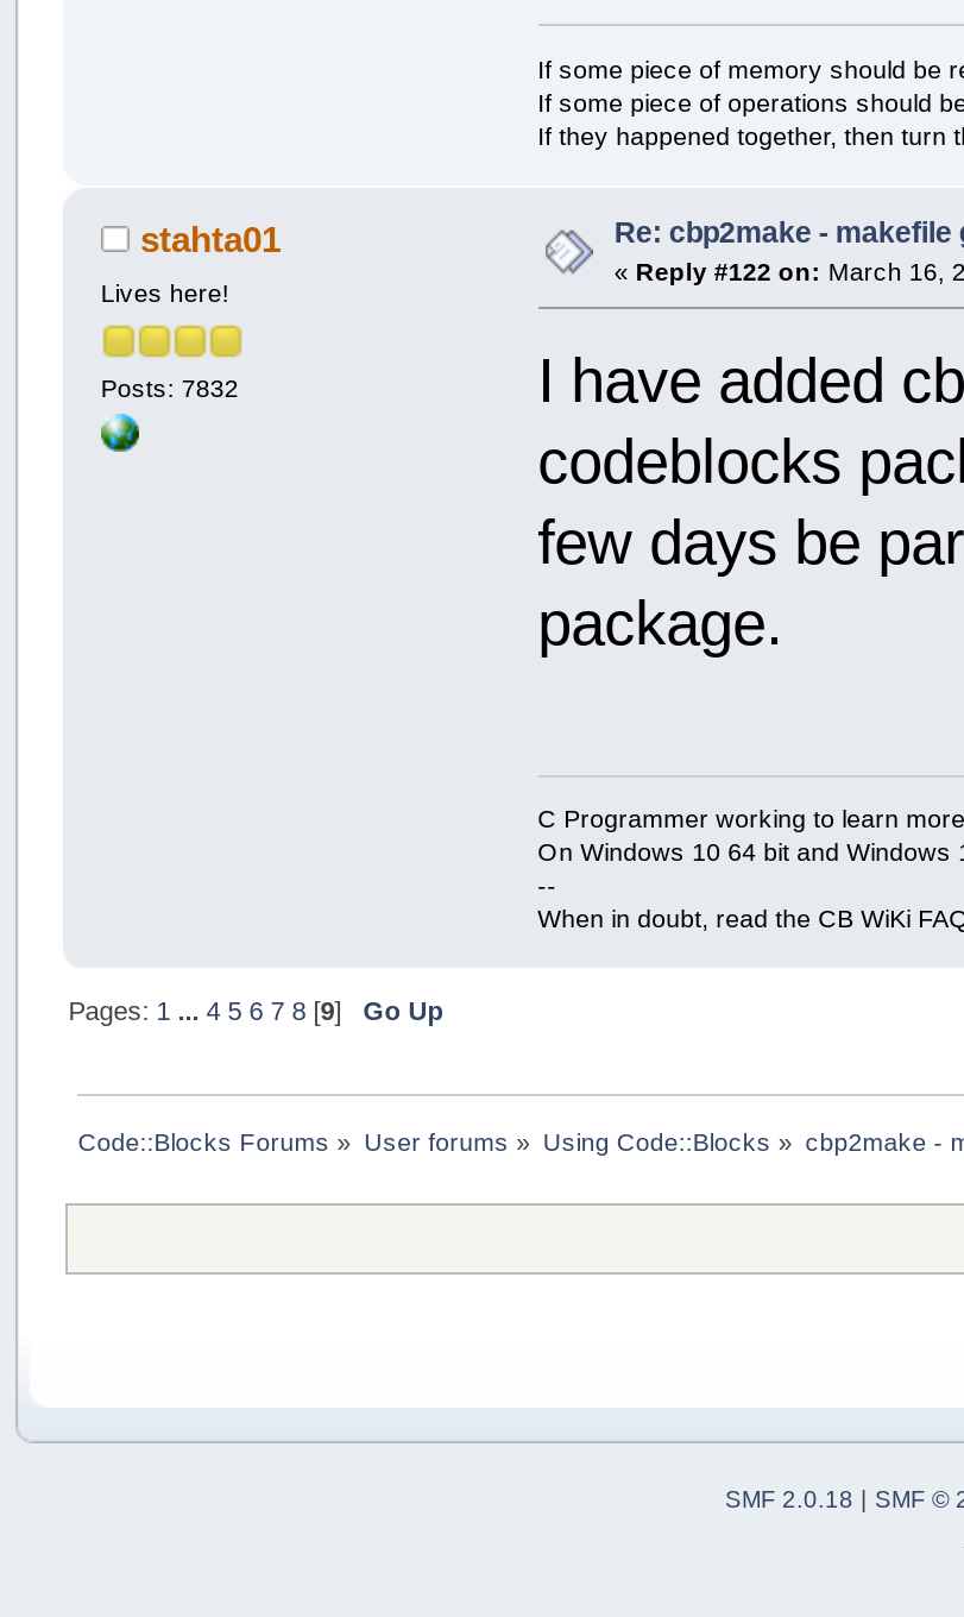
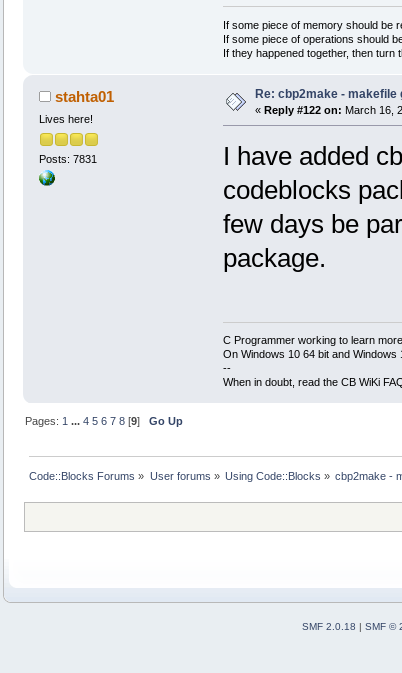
- Posts: 7832
+ Posts: 7831
